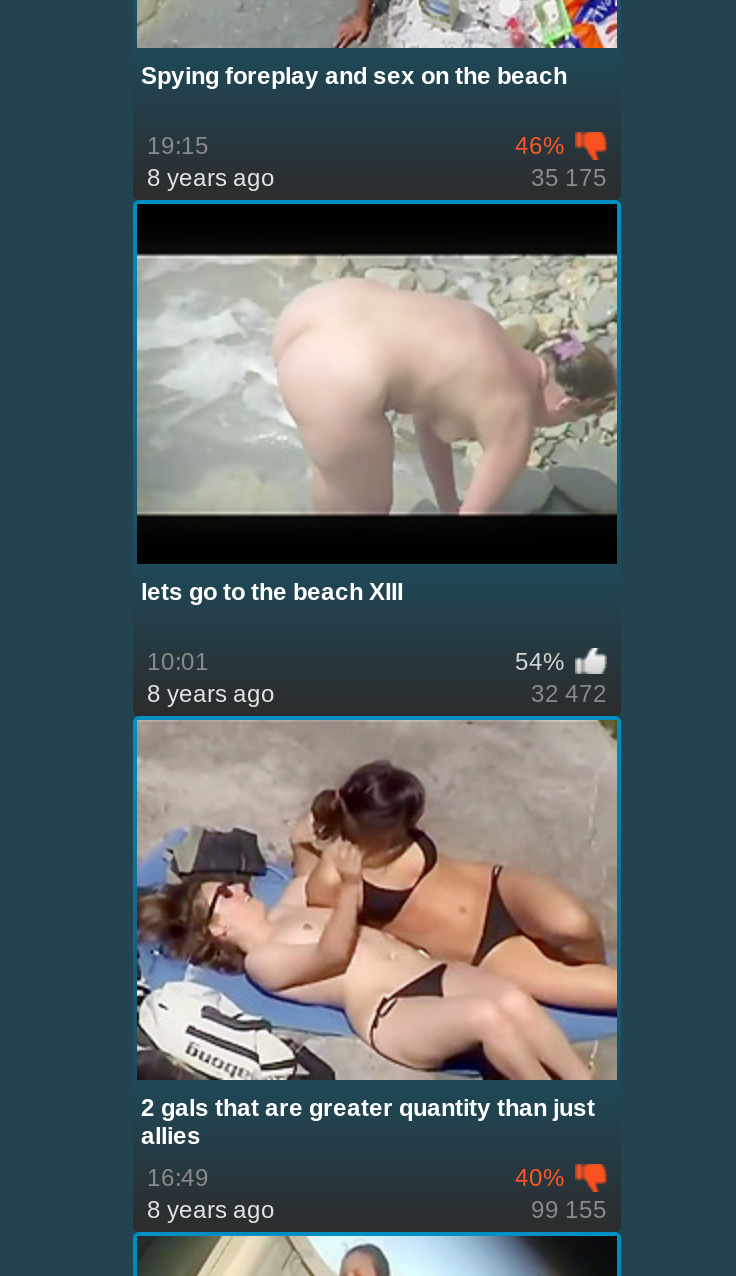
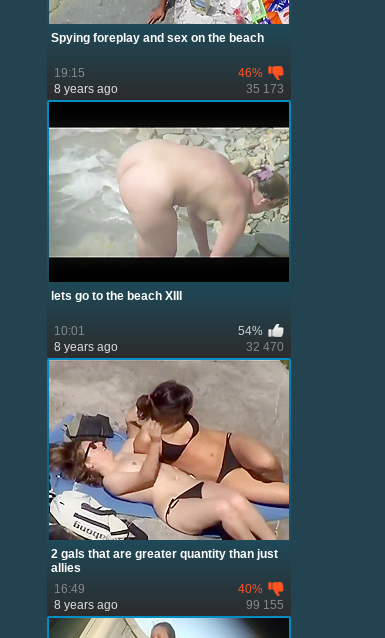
- 35 175
+ 35 173

- 32 472
+ 32 470
